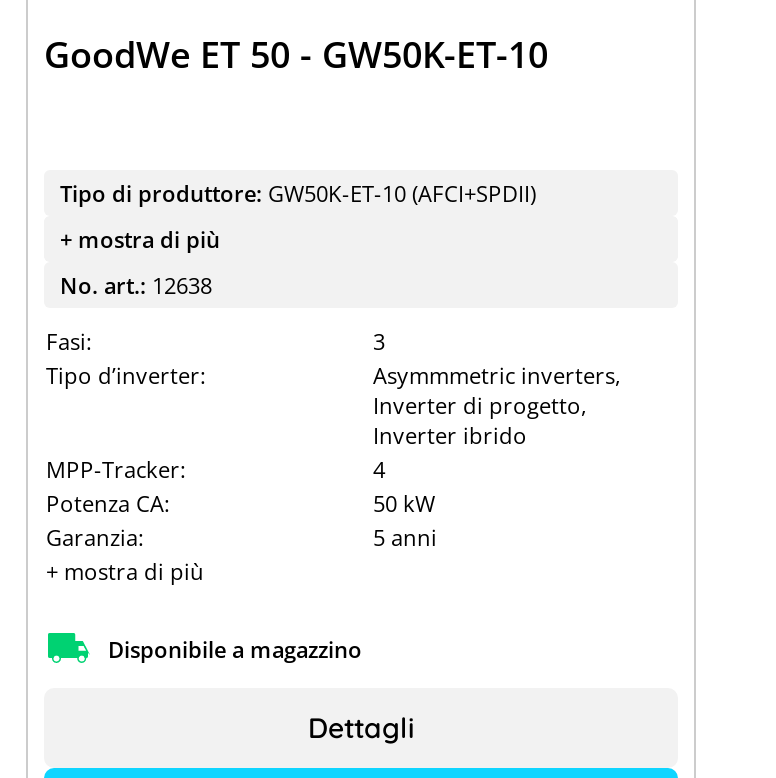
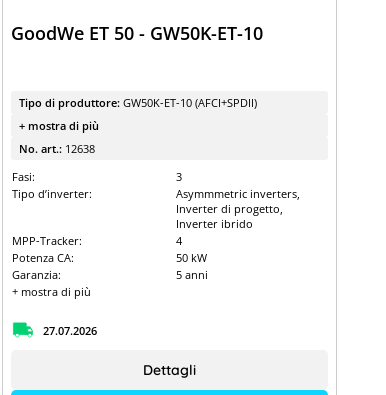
- Disponibile a magazzino
+ 27.07.2026
